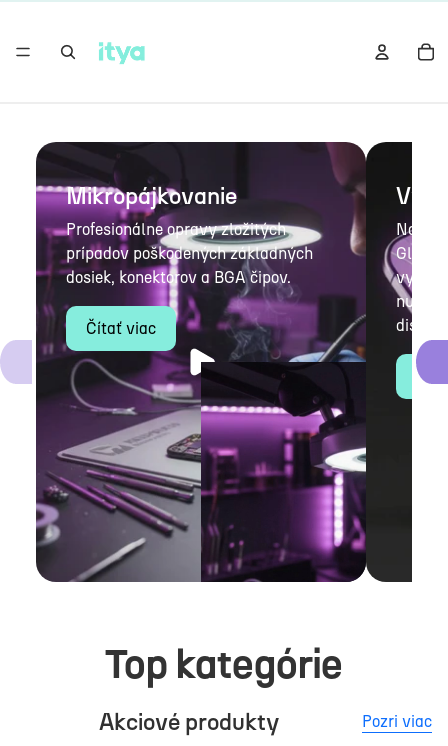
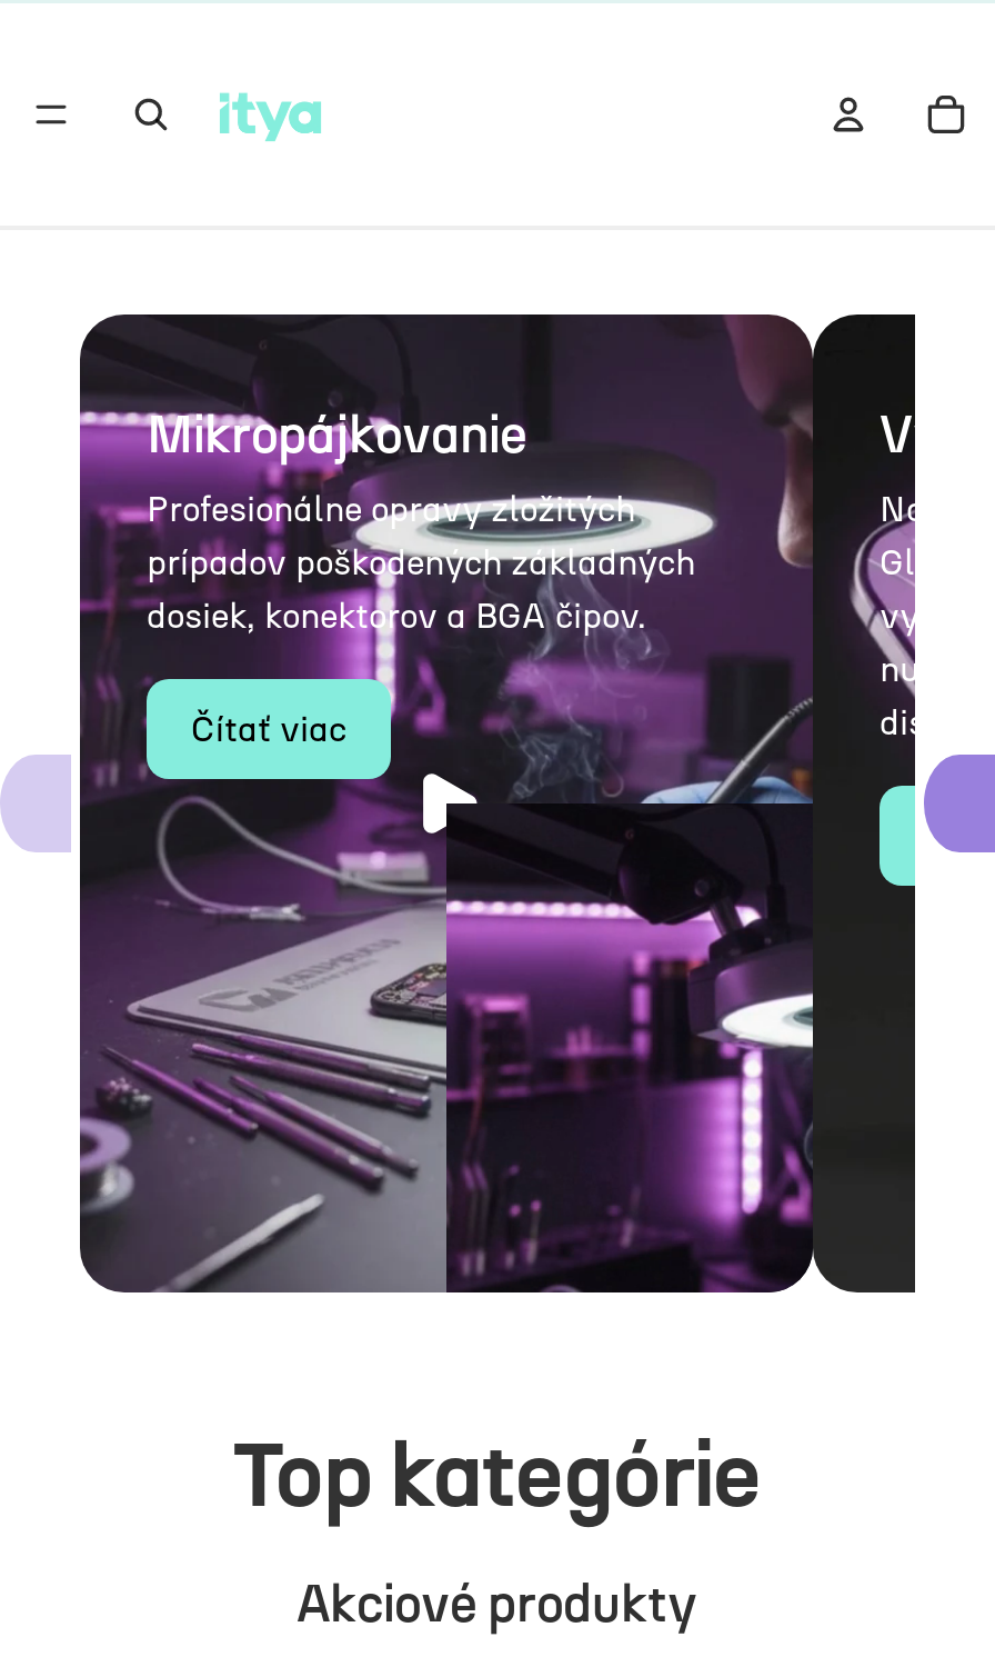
- Pozri viac
